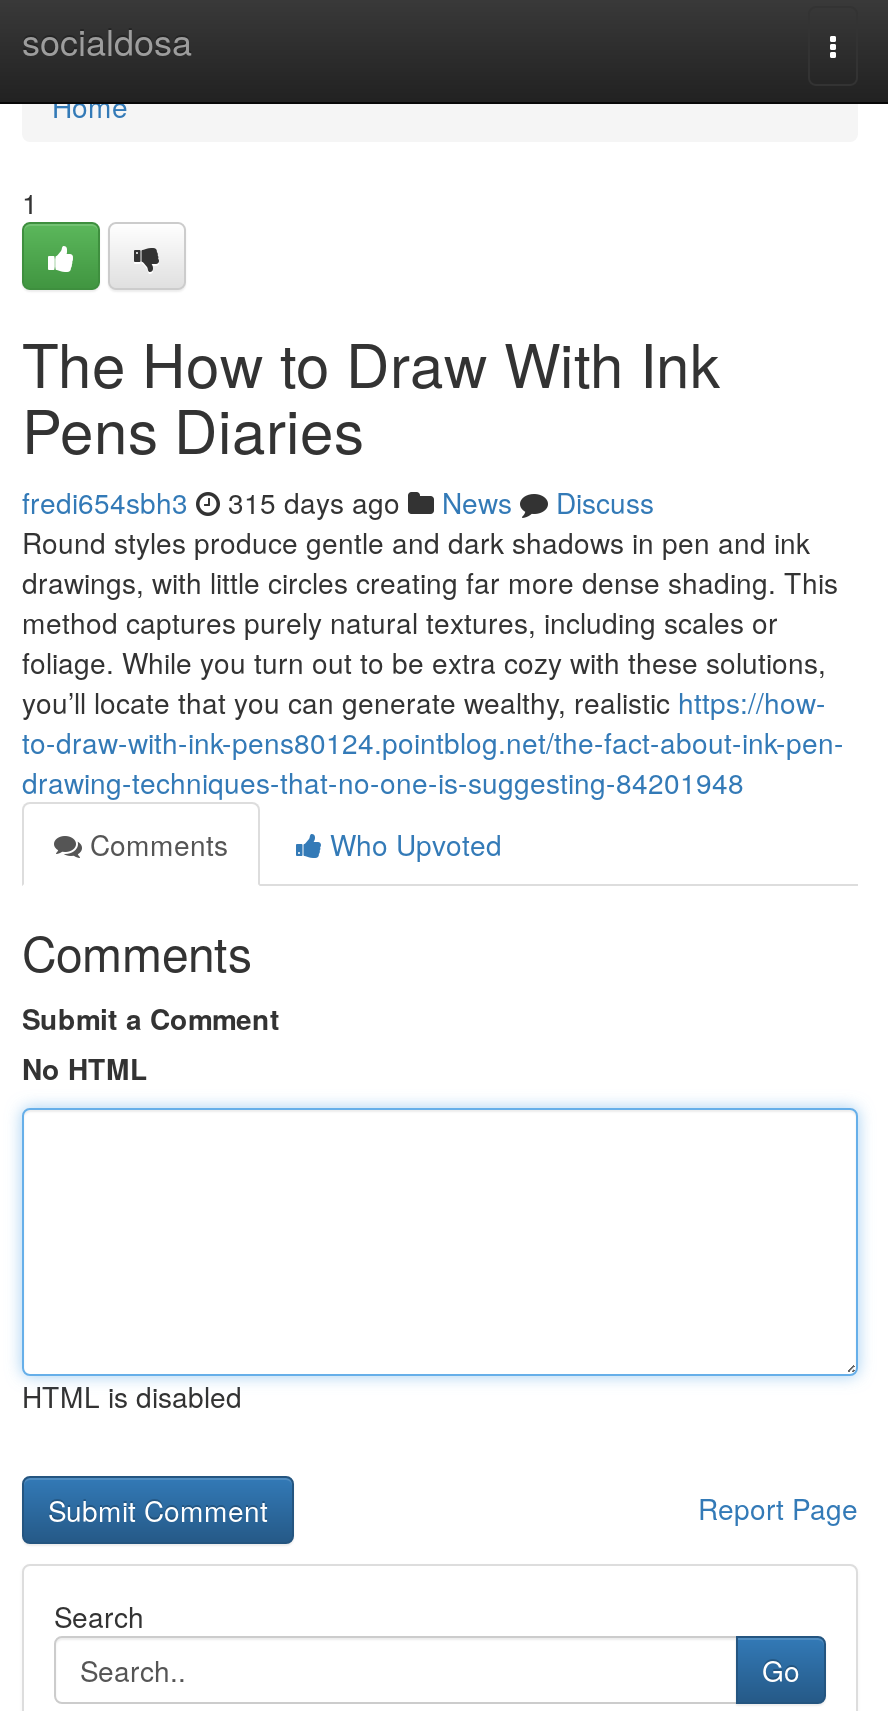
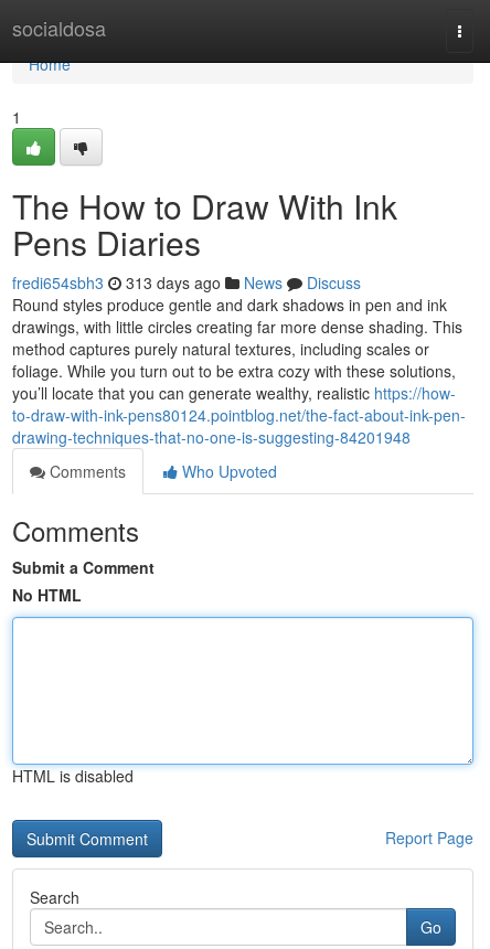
- fredi654sbh3 315 days ago News Discuss
+ fredi654sbh3 313 days ago News Discuss
